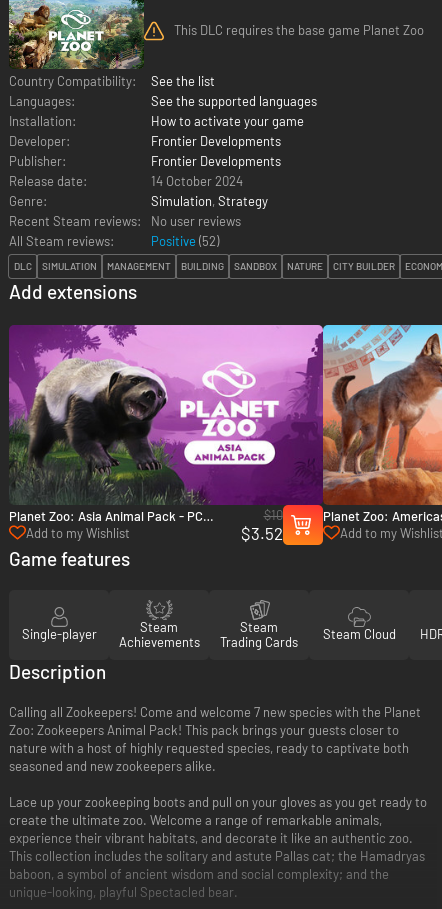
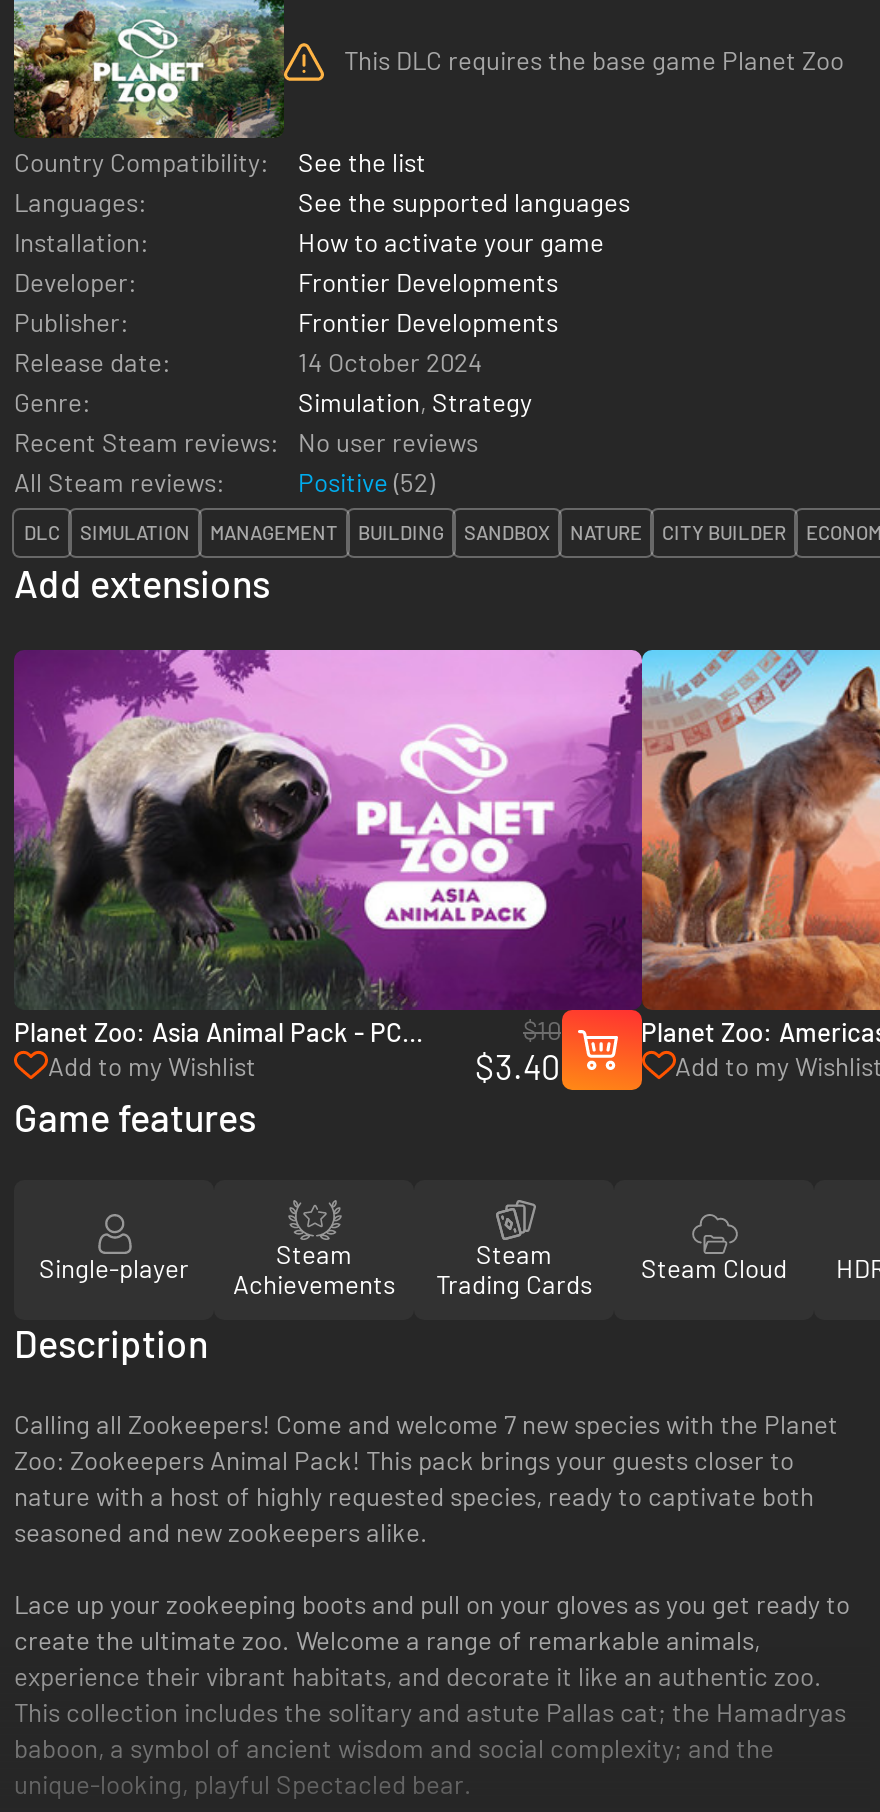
- $3.52
+ $3.40
